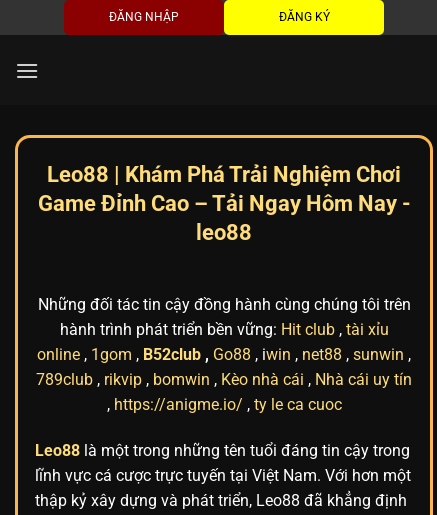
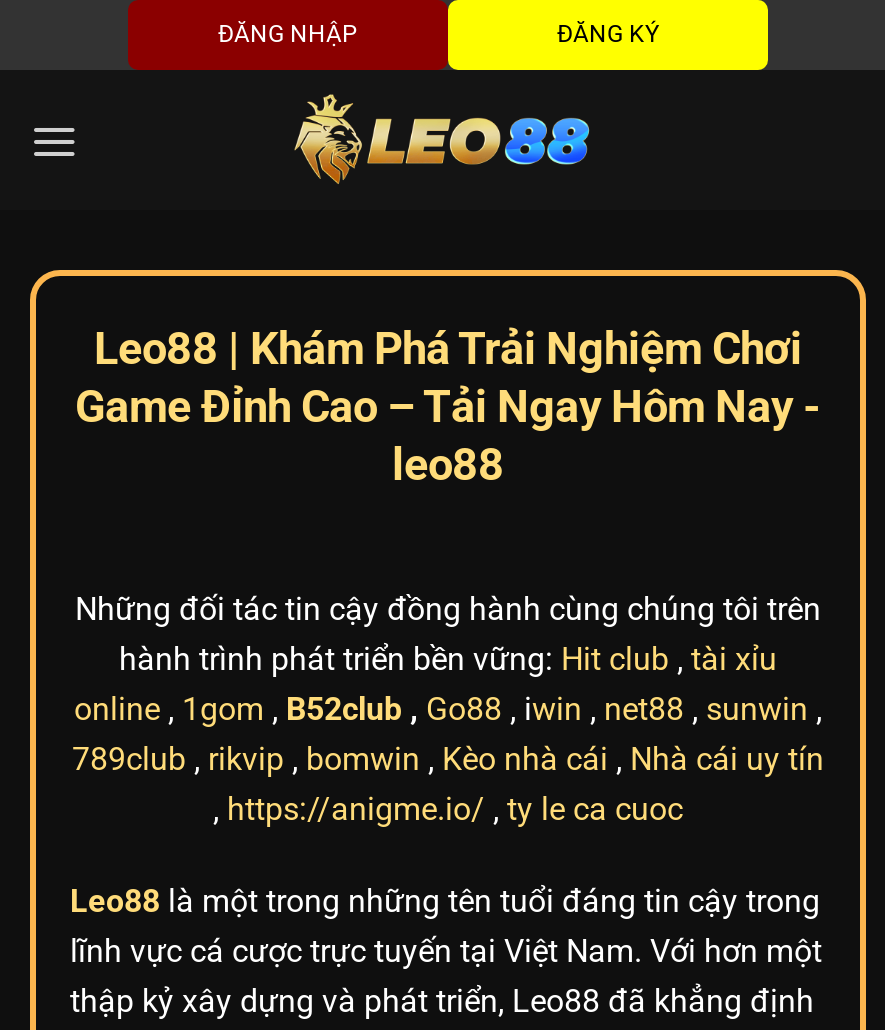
+ [image]
